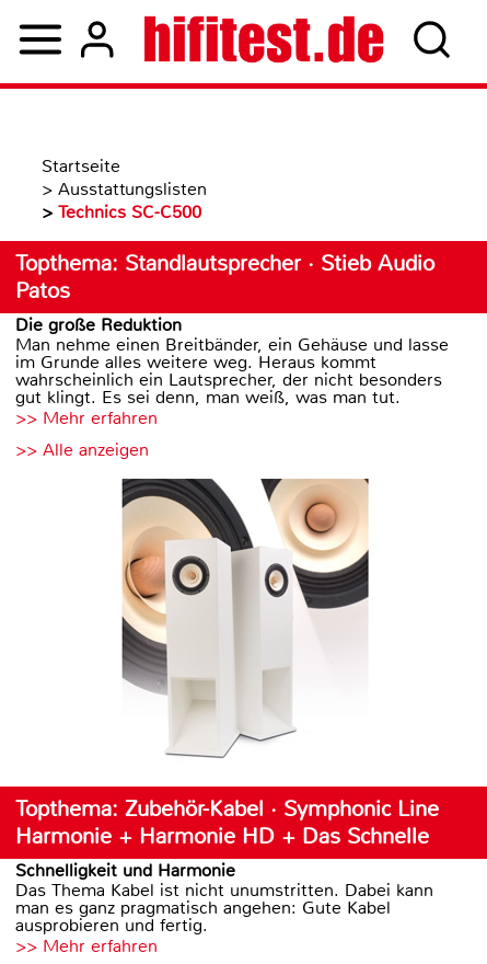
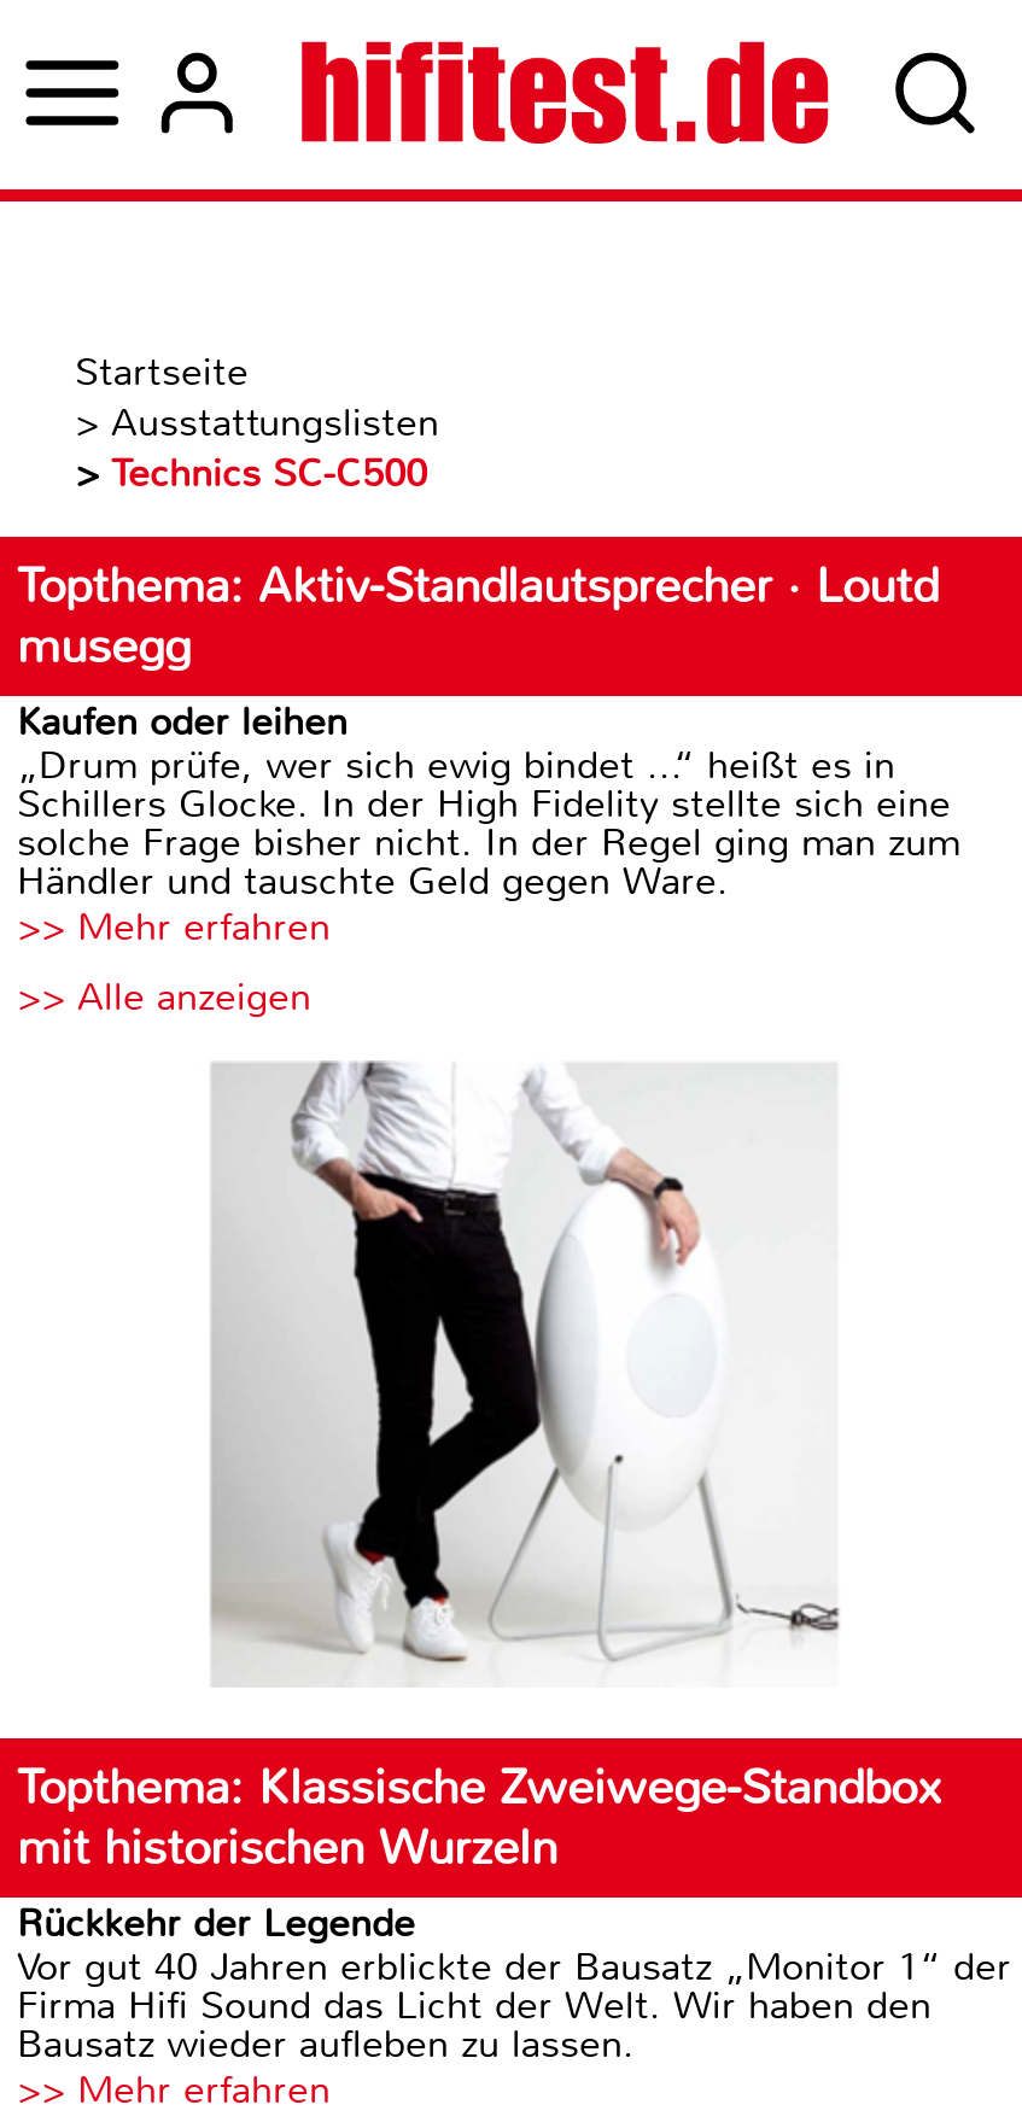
- Topthema: Standlautsprecher · Stieb Audio
- Patos
- Die große Reduktion
- Man nehme einen Breitbänder, ein Gehäuse und lasse
- im Grunde alles weitere weg. Heraus kommt
- wahrscheinlich ein Lautsprecher, der nicht besonders
- gut klingt. Es sei denn, man weiß, was man tut.
+ Topthema: Aktiv-Standlautsprecher · Loutd
+ musegg
+ Kaufen oder leihen
+ „Drum prüfe, wer sich ewig bindet ...“ heißt es in
+ Schillers Glocke. In der High Fidelity stellte sich eine
+ solche Frage bisher nicht. In der Regel ging man zum
+ Händler und tauschte Geld gegen Ware.

- [image]
- Topthema: Zubehör-Kabel · Symphonic Line
- Harmonie + Harmonie HD + Das Schnelle
- Schnelligkeit und Harmonie
- Das Thema Kabel ist nicht unumstritten. Dabei kann
- man es ganz pragmatisch angehen: Gute Kabel
- ausprobieren und fertig.
+ [image]
+ Topthema: Klassische Zweiwege-Standbox
+ mit historischen Wurzeln
+ Rückkehr der Legende
+ Vor gut 40 Jahren erblickte der Bausatz „Monitor 1“ der
+ Firma Hifi Sound das Licht der Welt. Wir haben den
+ Bausatz wieder aufleben zu lassen.
